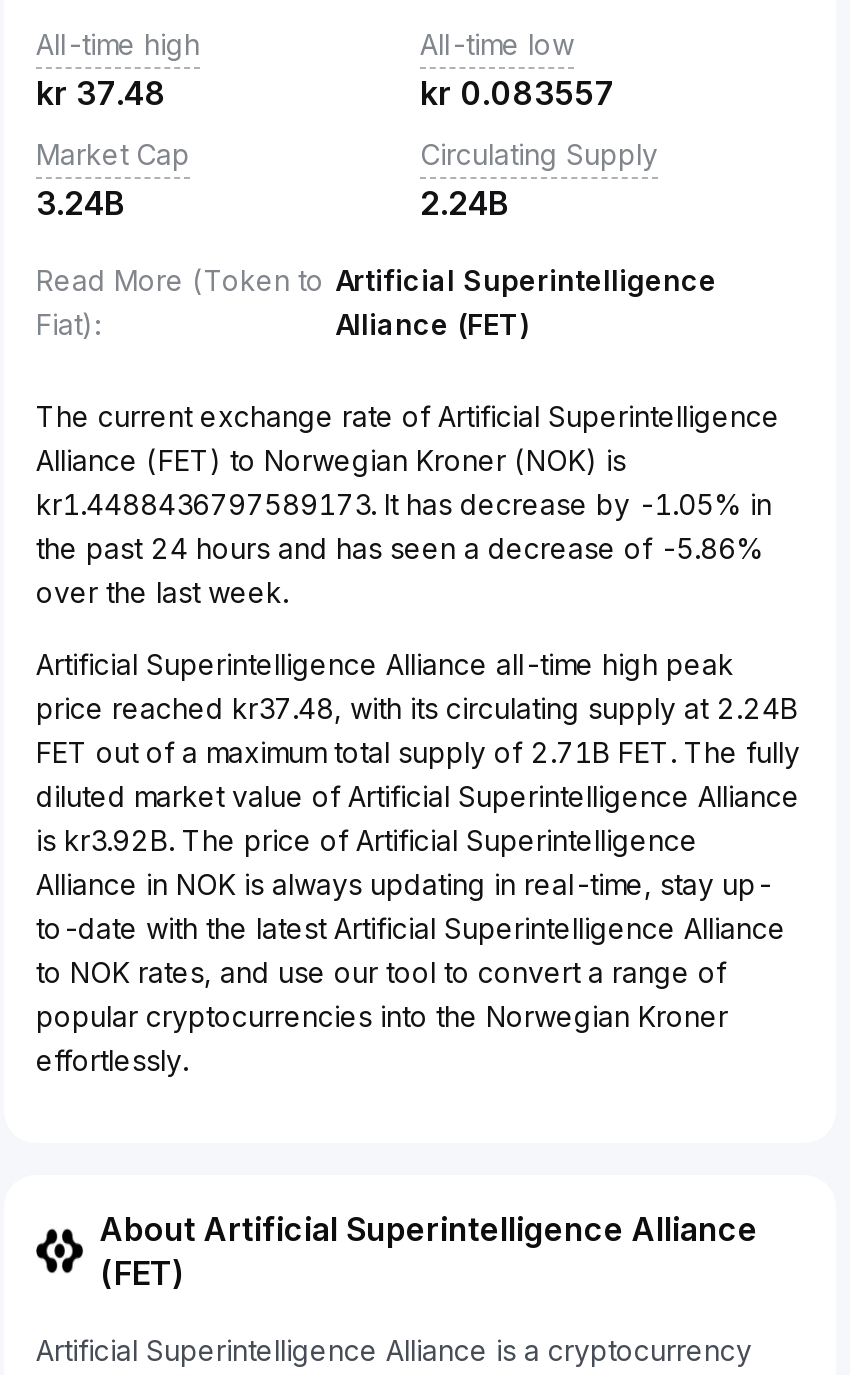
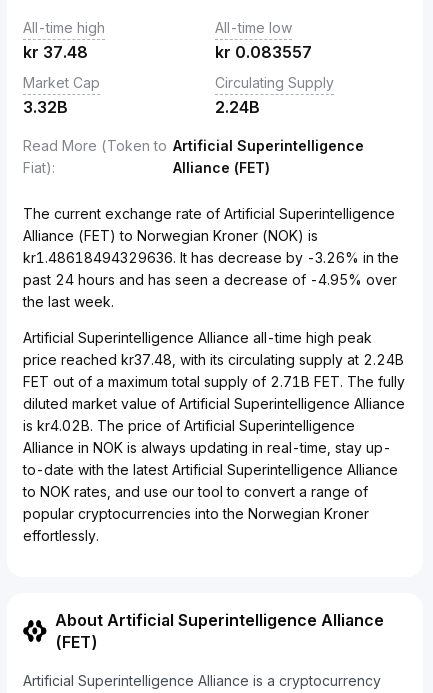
- 3.24B
+ 3.32B

- kr1.4488436797589173. It has decrease by -1.05% in
- the past 24 hours and has seen a decrease of -5.86%
- over the last week.
+ kr1.48618494329636. It has decrease by -3.26% in the
+ past 24 hours and has seen a decrease of -4.95% over
+ the last week.

- is kr3.92B. The price of Artificial Superintelligence
+ is kr4.02B. The price of Artificial Superintelligence
